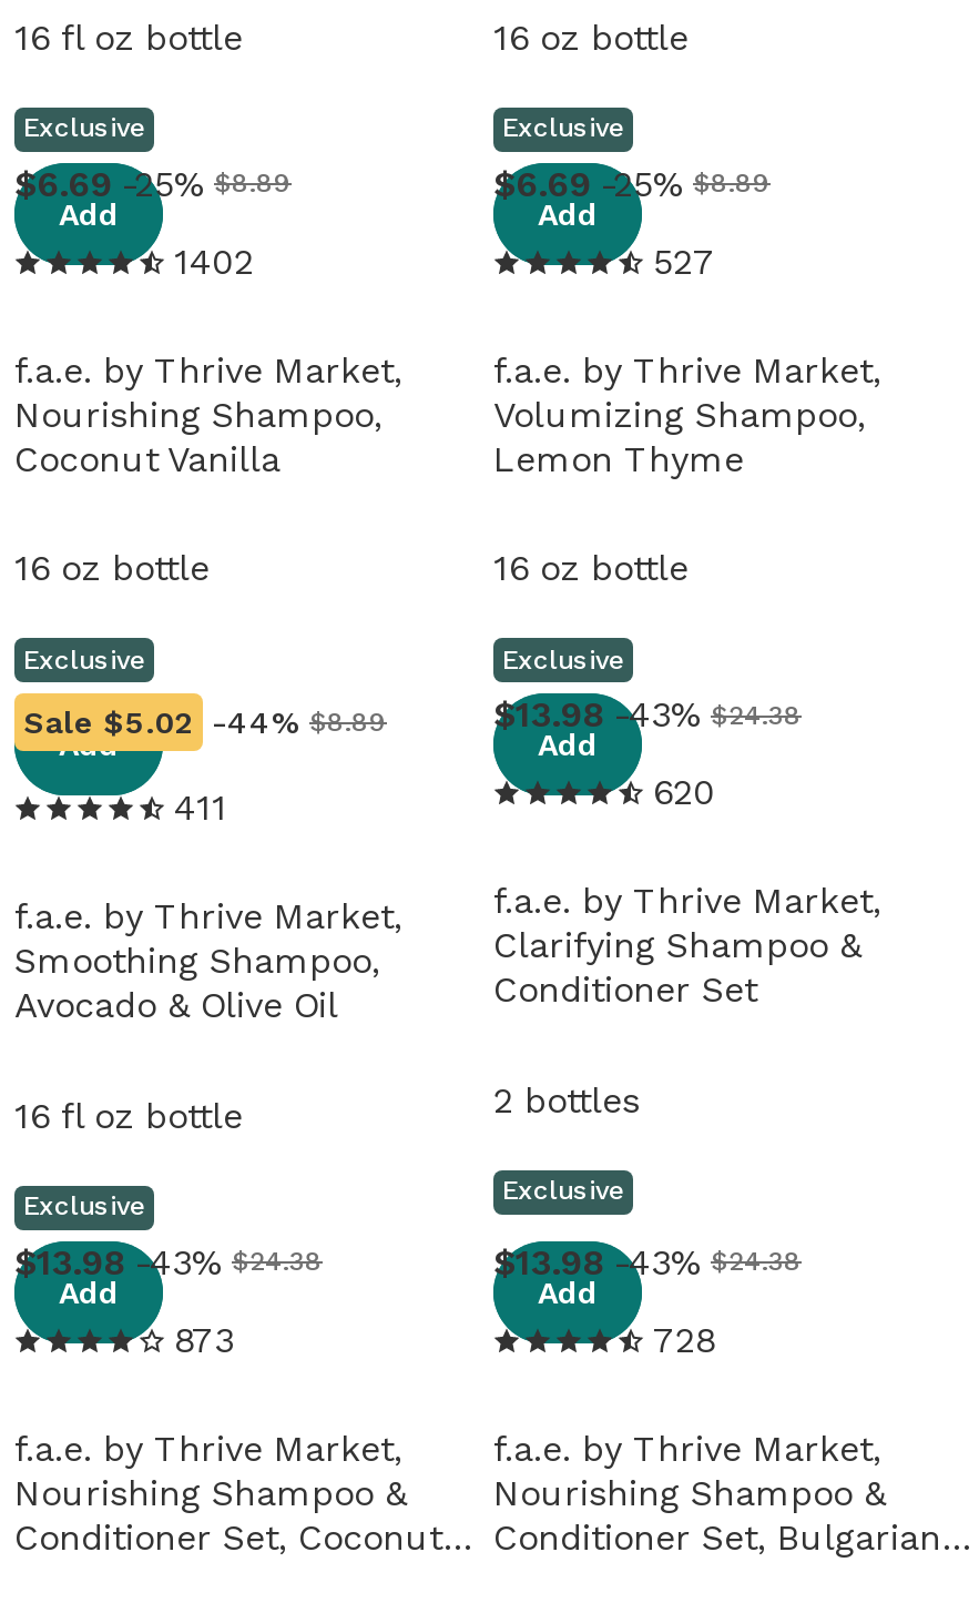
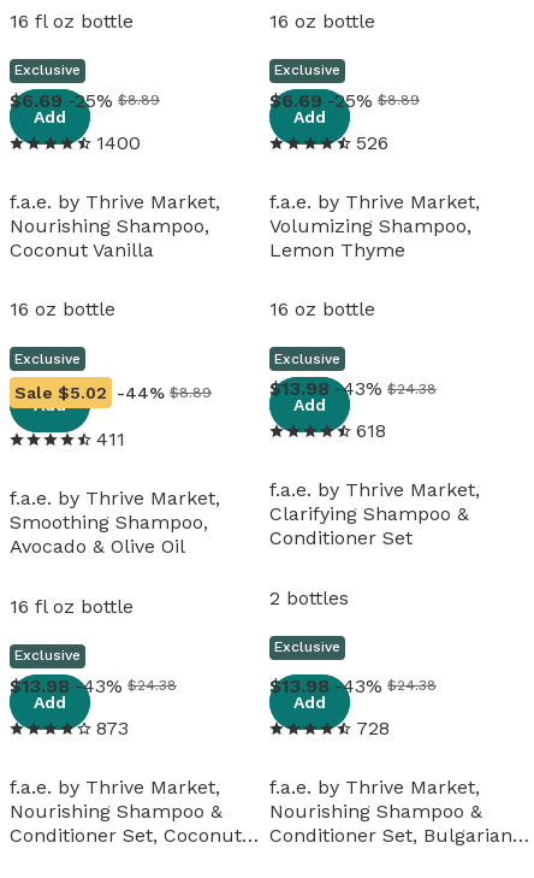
- 1402
+ 1400

- 527
+ 526

- 620
+ 618
